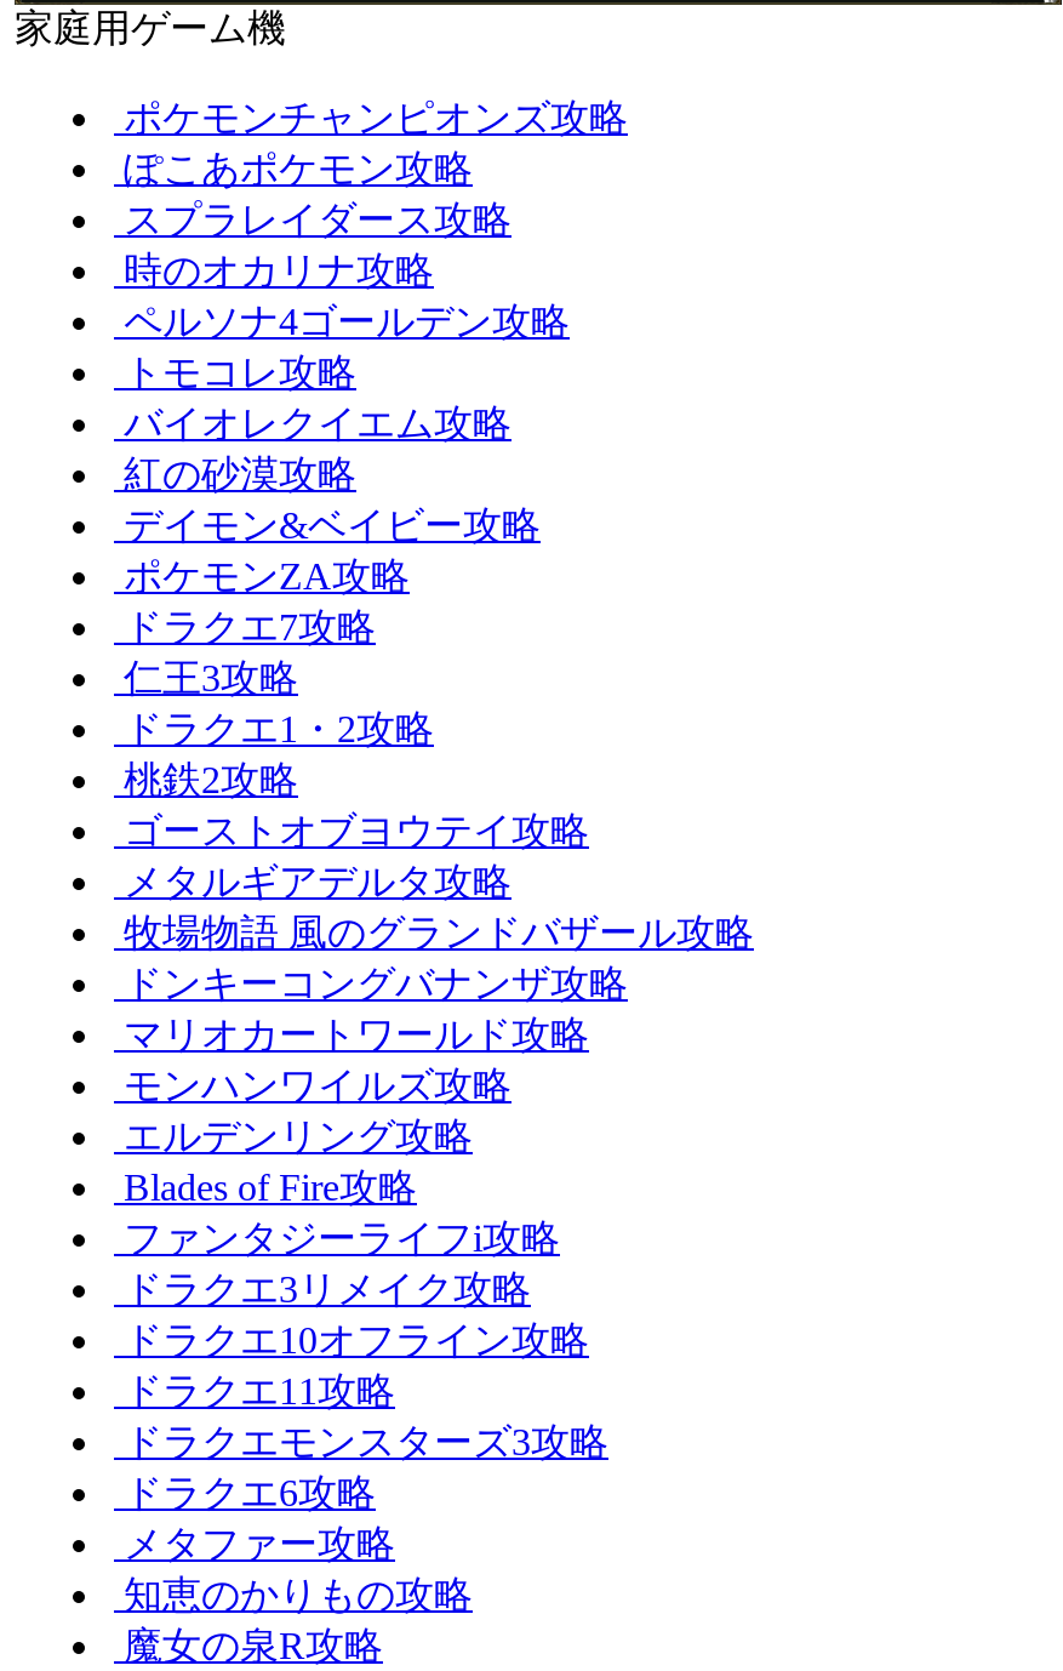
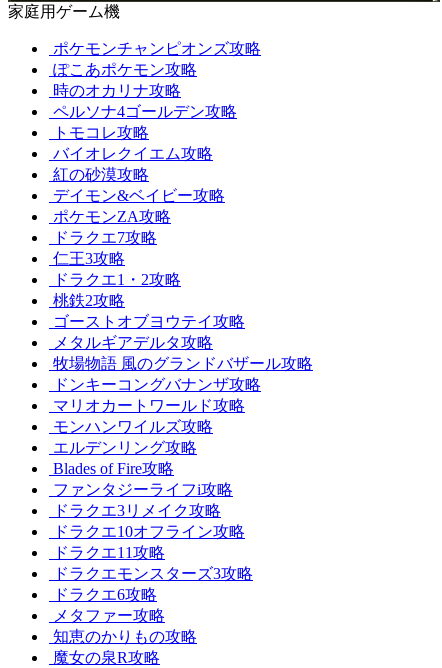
- スプラレイダース攻略
